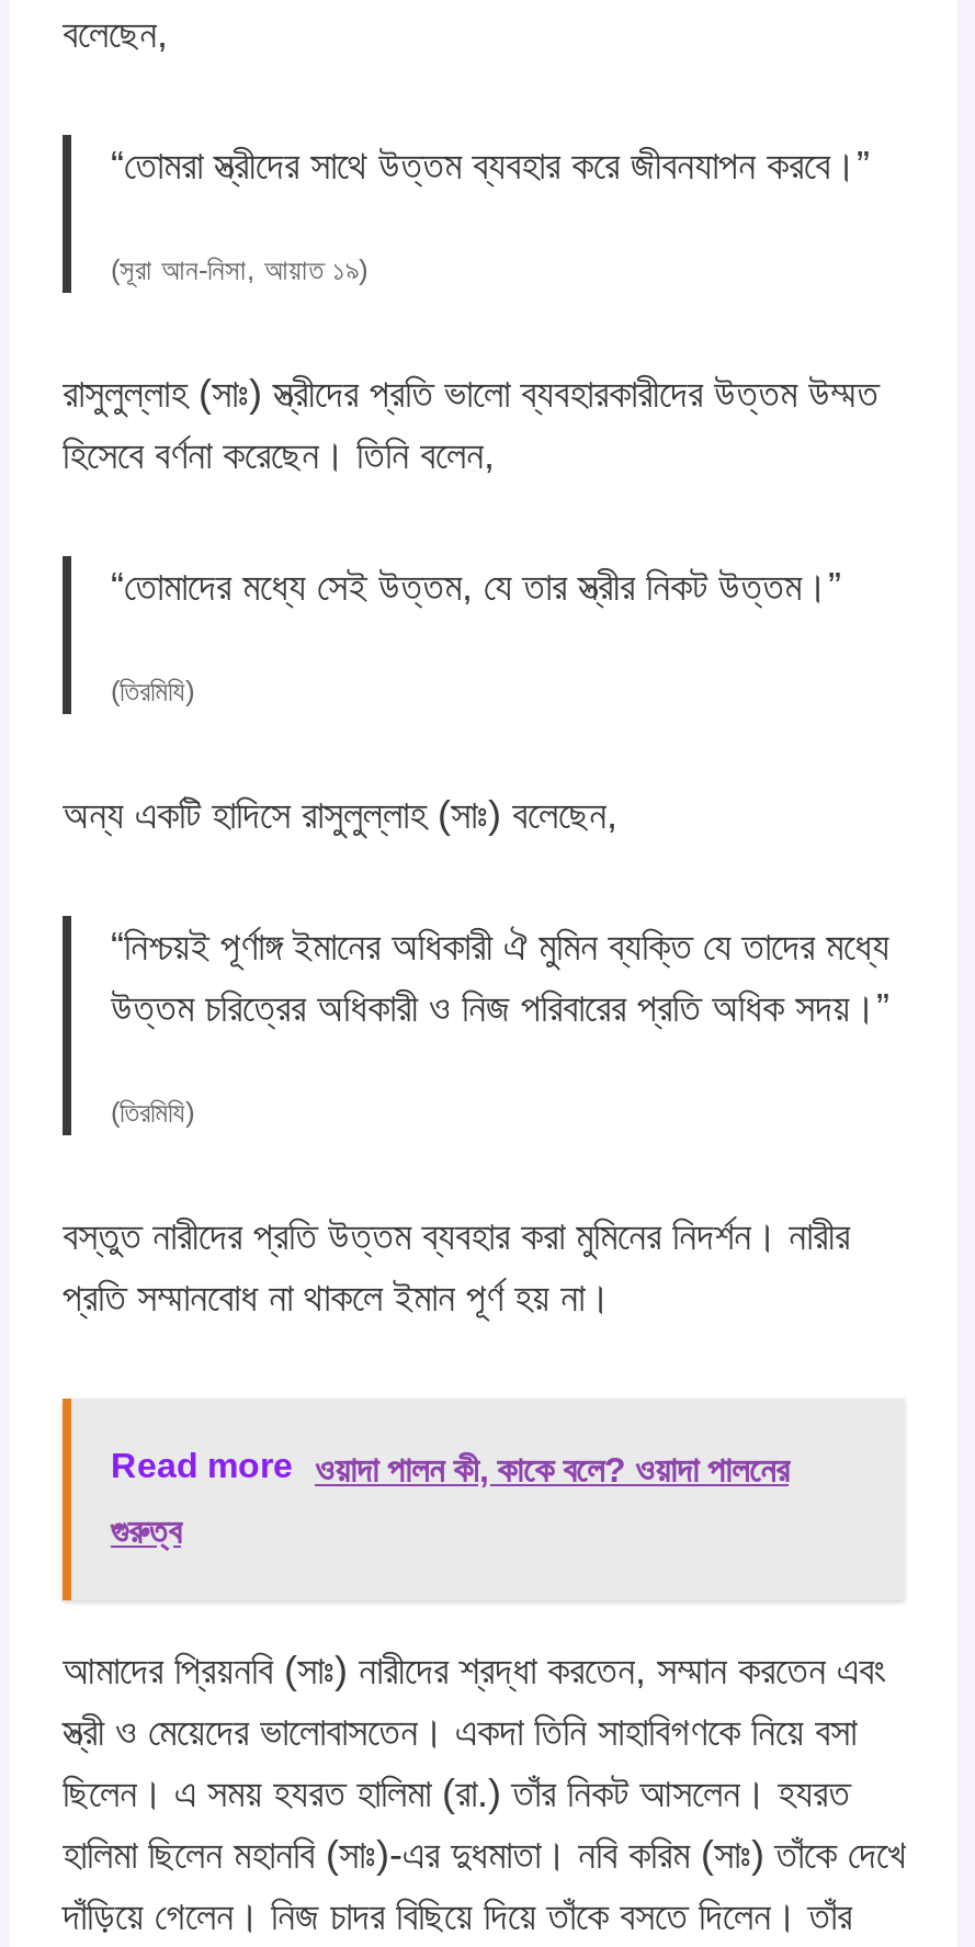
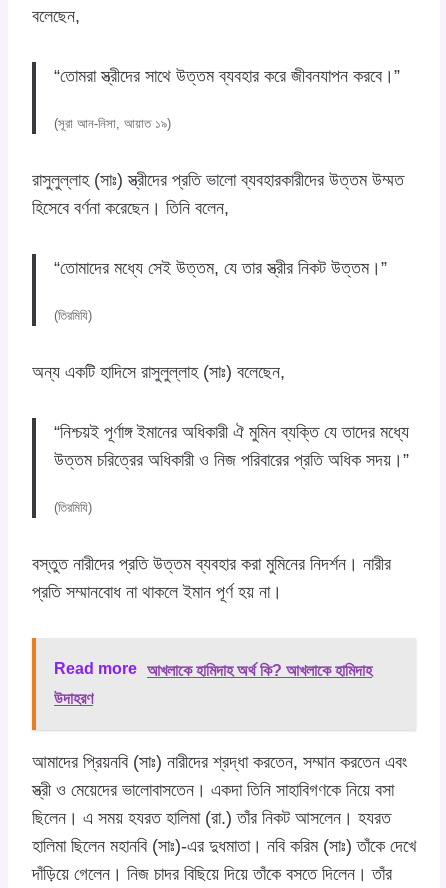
- Read more ওয়াদা পালন কী, কাকে বলে? ওয়াদা পালনের
+ Read more আখলাকে হামিদাহ অর্থ কি? আখলাকে হামিদাহ

- গুরুত্ব
+ উদাহরণ
